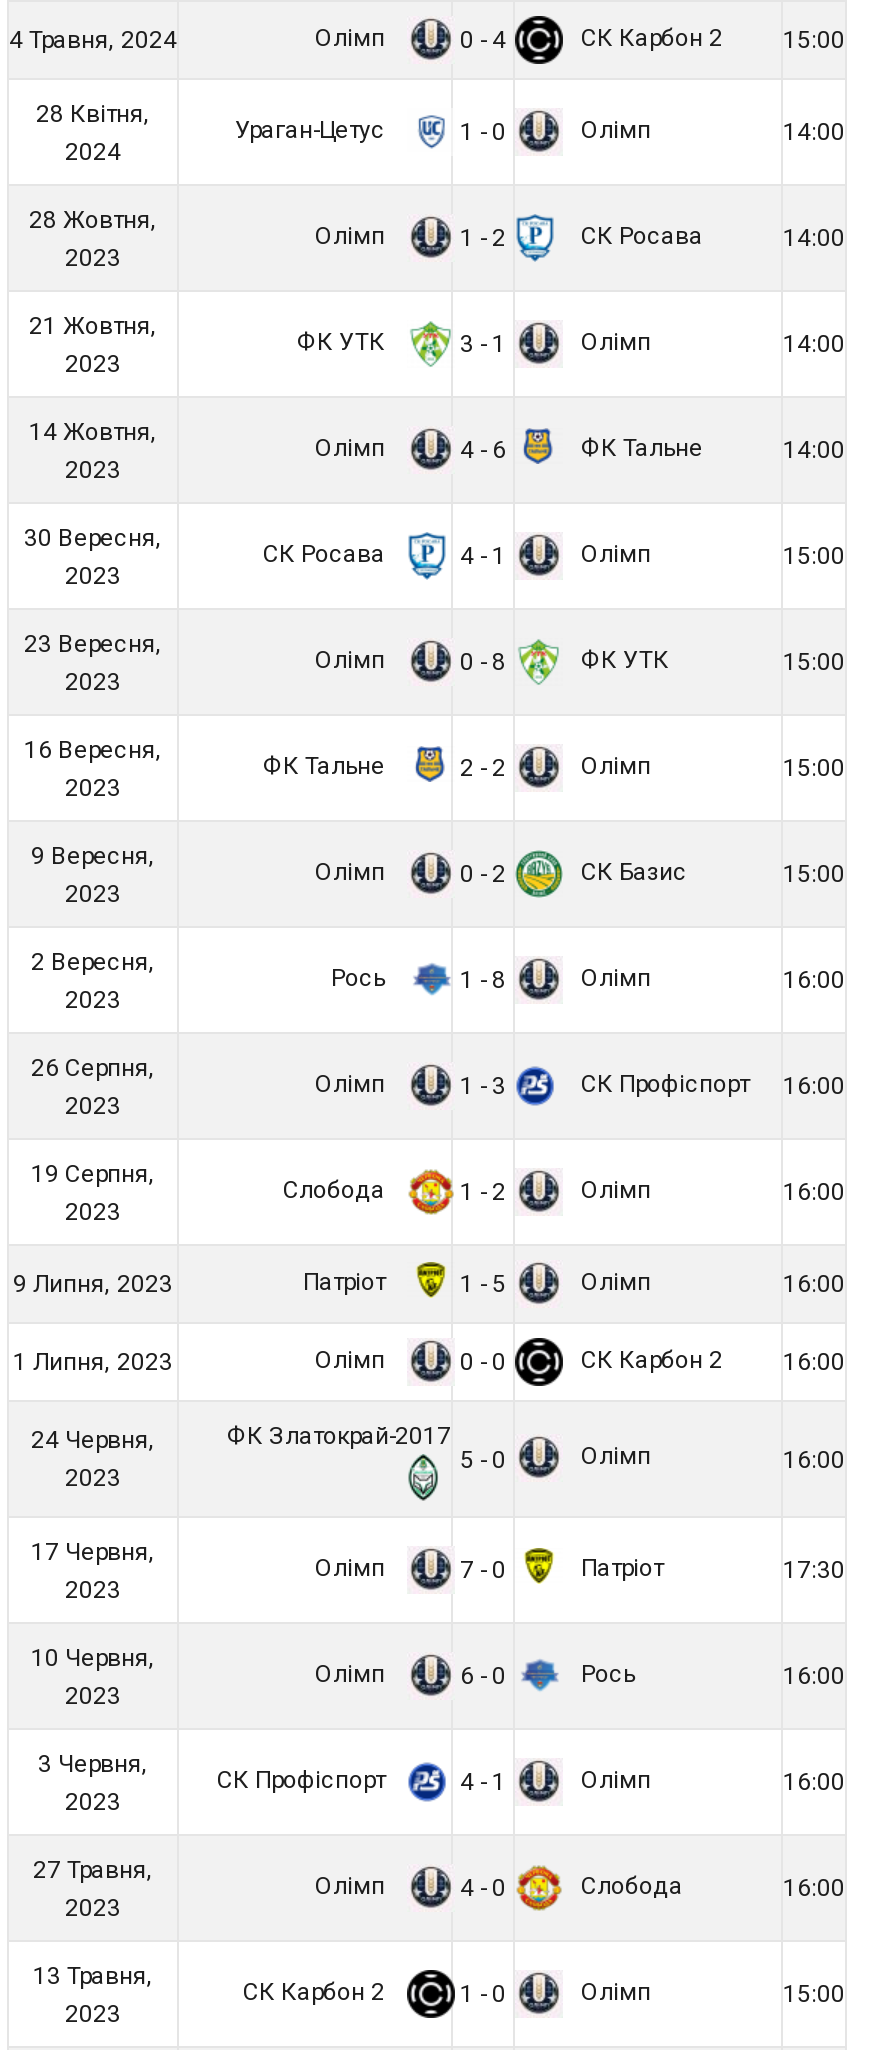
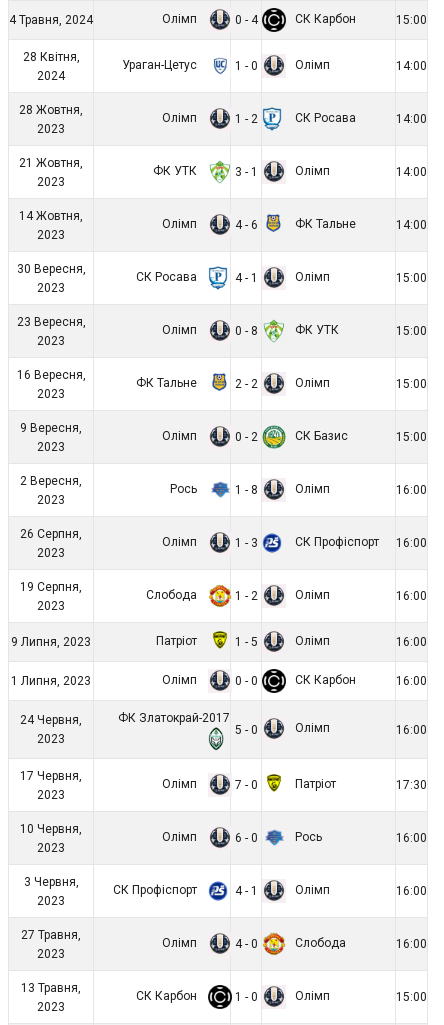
- СК Карбон 2
+ СК Карбон

- СК Карбон 2
+ СК Карбон

- СК Карбон 2
+ СК Карбон
